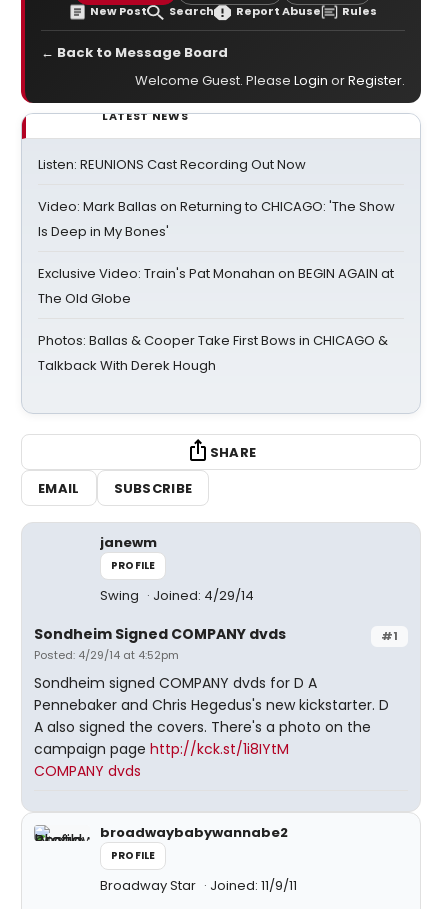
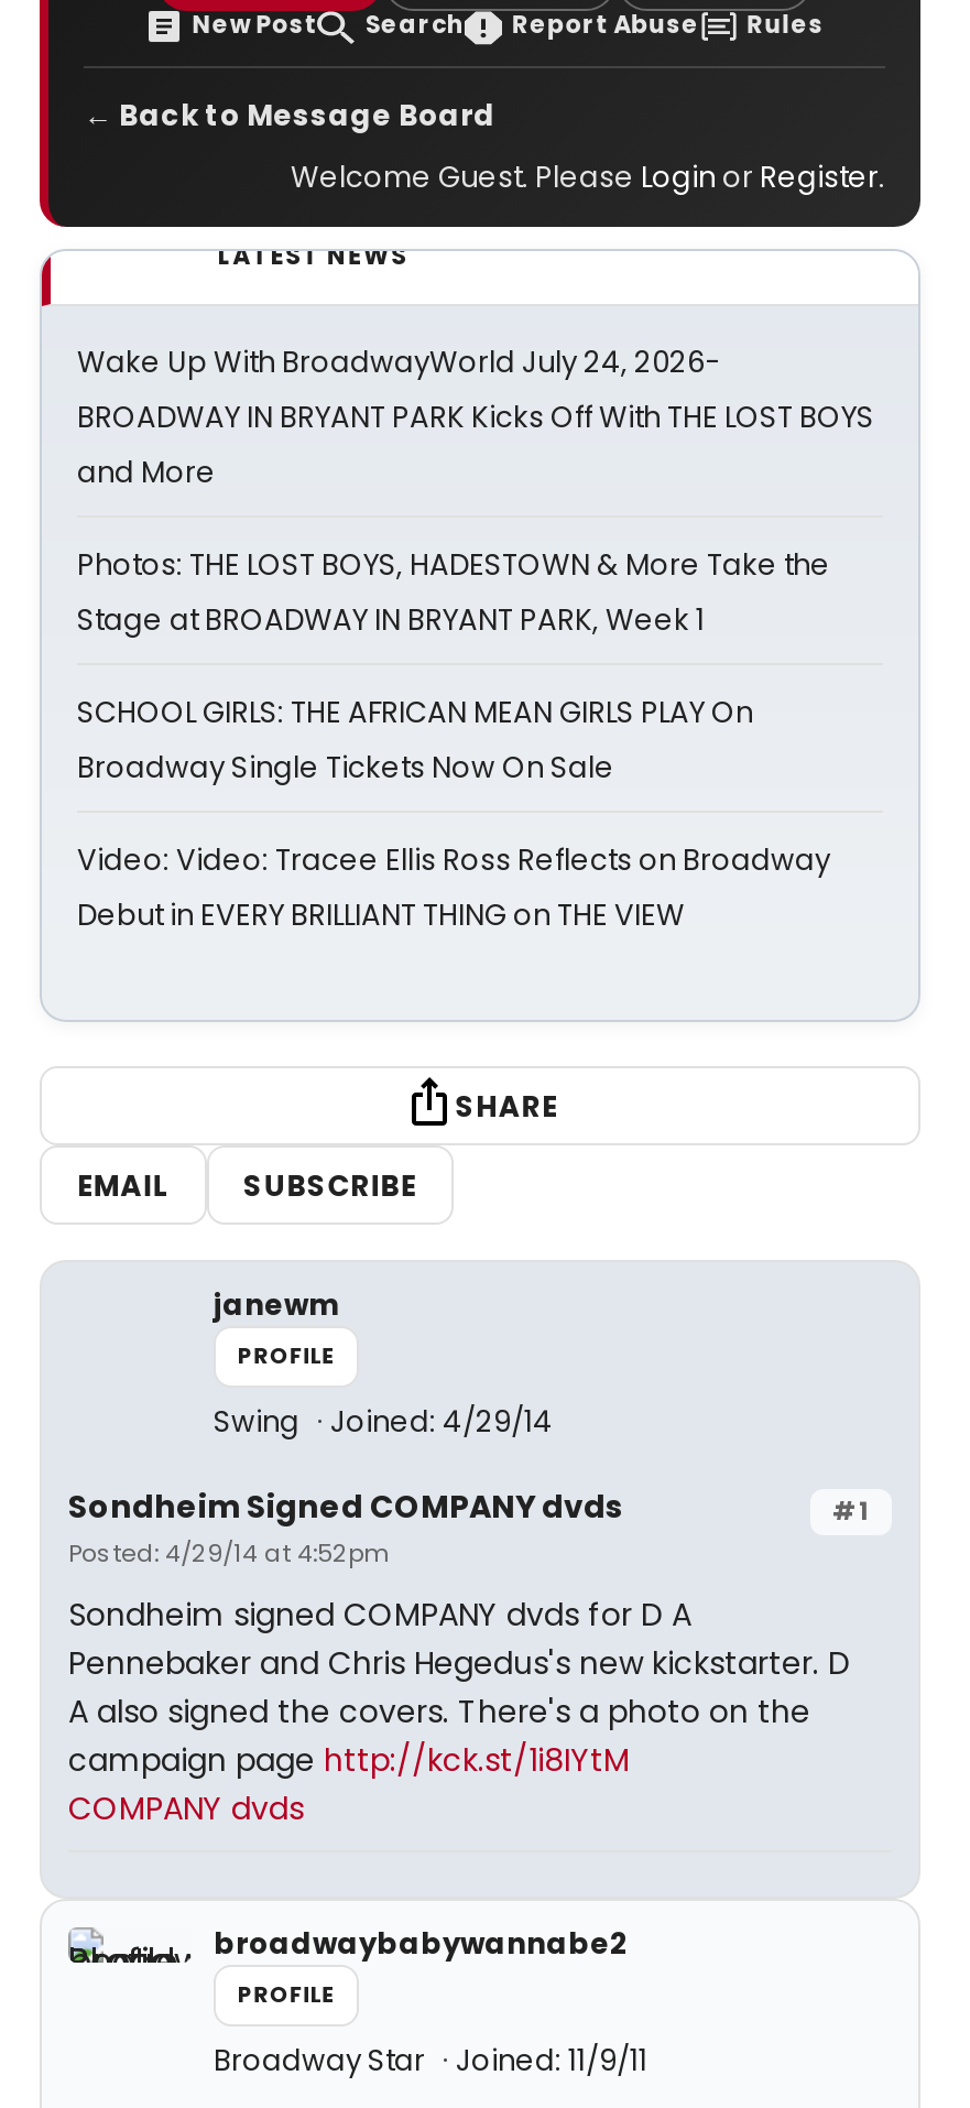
- Listen: REUNIONS Cast Recording Out Now
+ Wake Up With BroadwayWorld July 24, 2026-
+ BROADWAY IN BRYANT PARK Kicks Off With THE LOST BOYS
+ and More

- Video: Mark Ballas on Returning to CHICAGO: 'The Show
- Is Deep in My Bones'
+ Photos: THE LOST BOYS, HADESTOWN & More Take the
+ Stage at BROADWAY IN BRYANT PARK, Week 1

- Exclusive Video: Train's Pat Monahan on BEGIN AGAIN at
- The Old Globe
+ SCHOOL GIRLS: THE AFRICAN MEAN GIRLS PLAY On
+ Broadway Single Tickets Now On Sale

- Photos: Ballas & Cooper Take First Bows in CHICAGO &
- Talkback With Derek Hough
+ Video: Video: Tracee Ellis Ross Reflects on Broadway
+ Debut in EVERY BRILLIANT THING on THE VIEW
